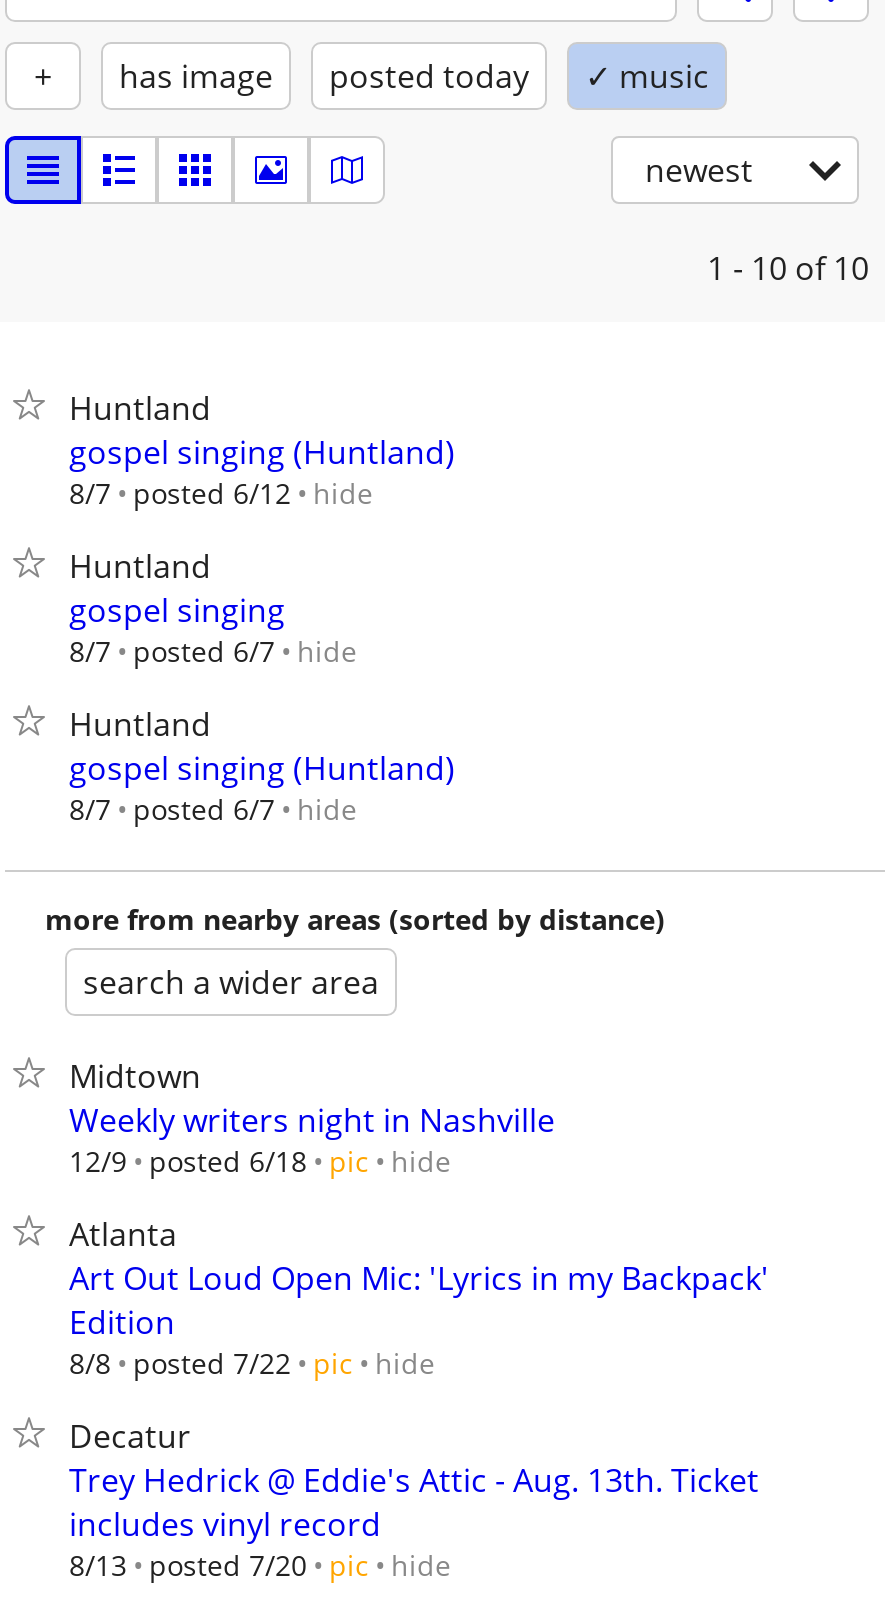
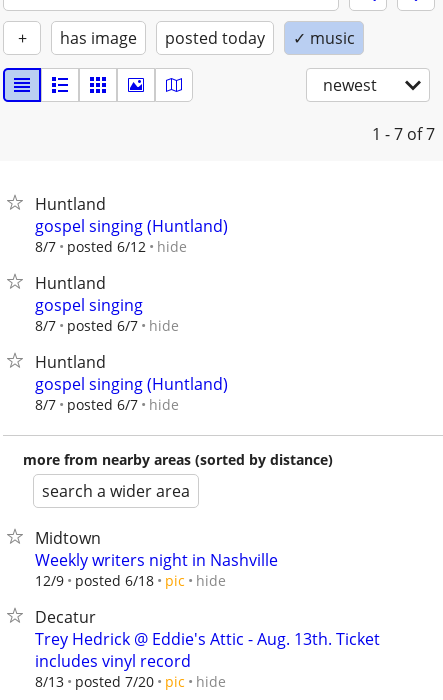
- 1 - 10 of 10
+ 1 - 7 of 7

- Atlanta
- Art Out Loud Open Mic: 'Lyrics in my Backpack'
- Edition
- 8/8 posted 7/22 pic hide
